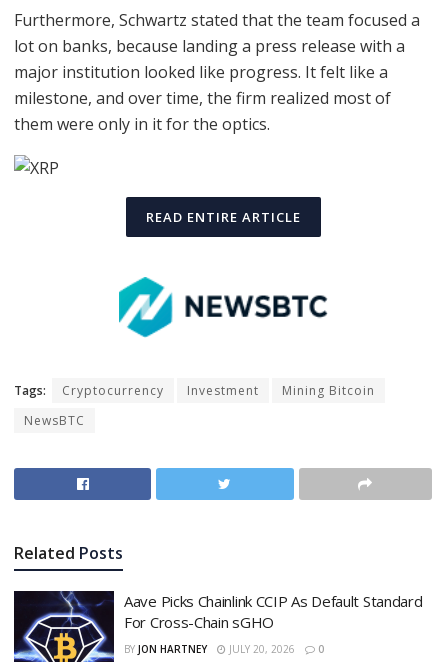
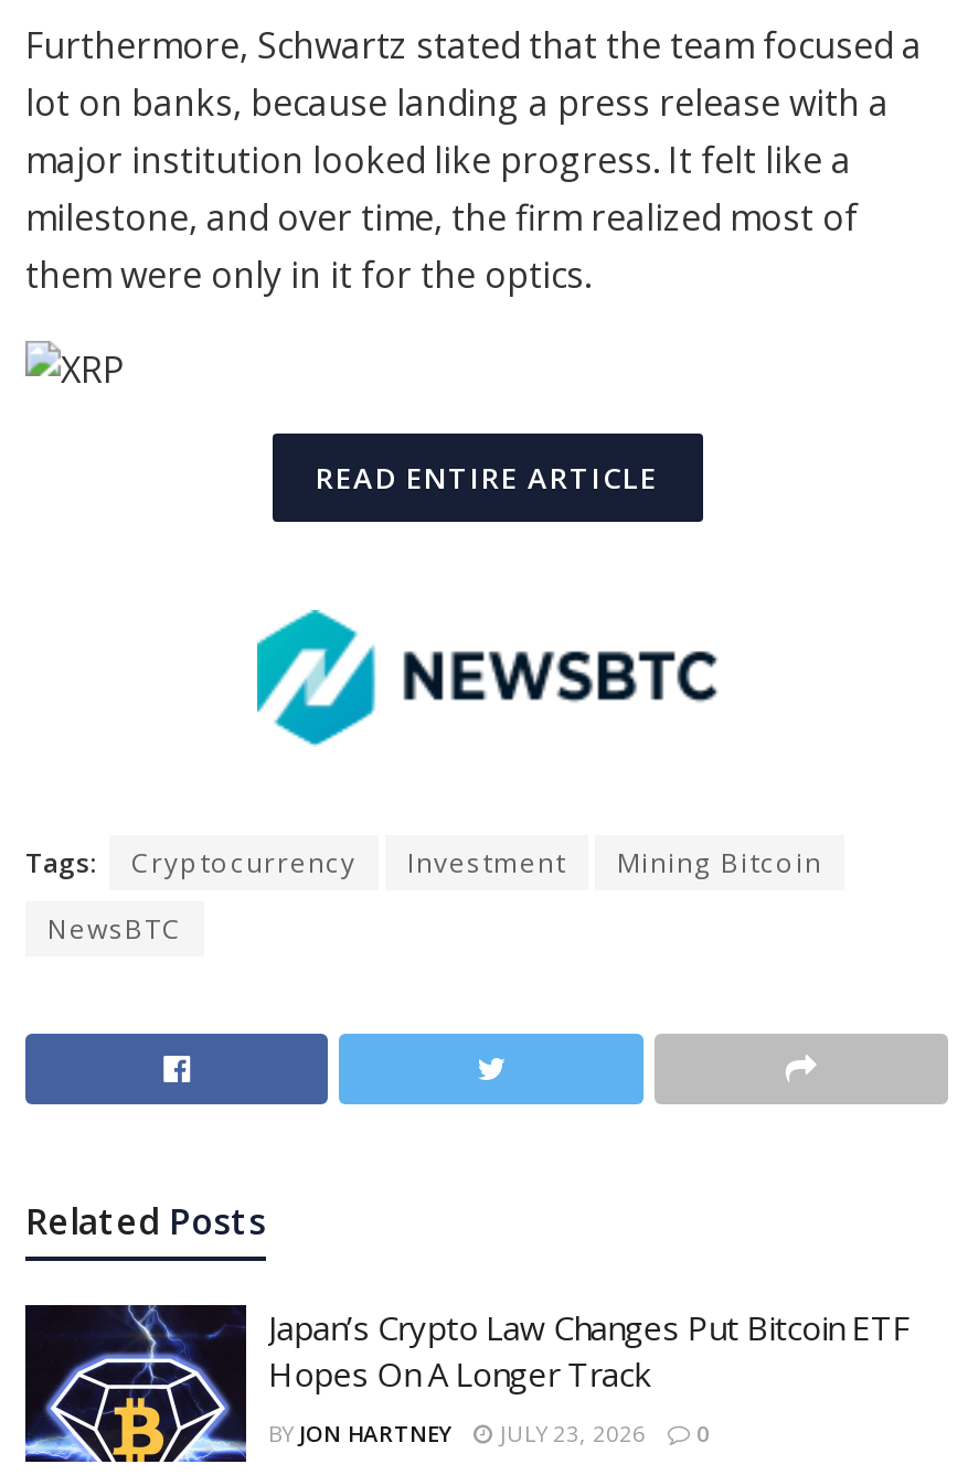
- Aave Picks Chainlink CCIP As Default Standard
- For Cross-Chain sGHO
+ Japan’s Crypto Law Changes Put Bitcoin ETF
+ Hopes On A Longer Track

- BY JON HARTNEY JULY 20, 2026 0
+ BY JON HARTNEY JULY 23, 2026 0
